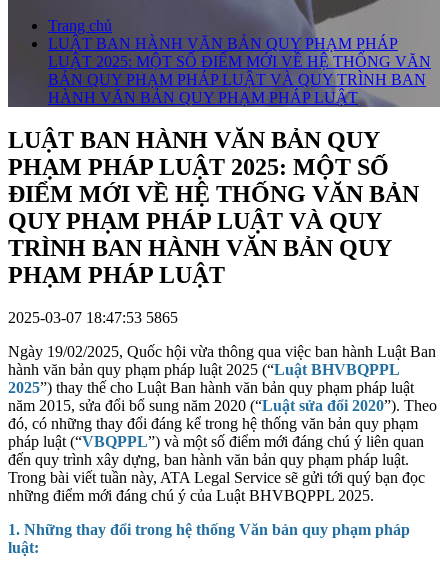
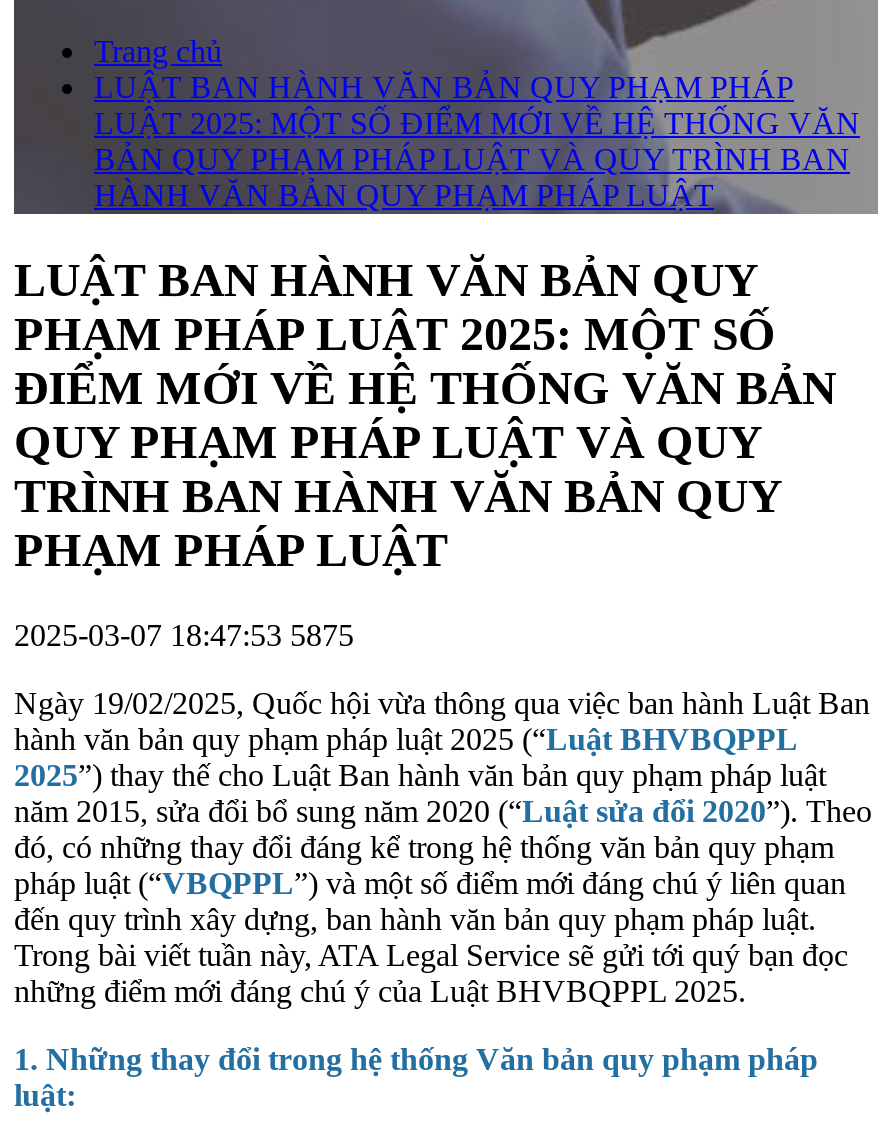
- 2025-03-07 18:47:53 5865
+ 2025-03-07 18:47:53 5875
